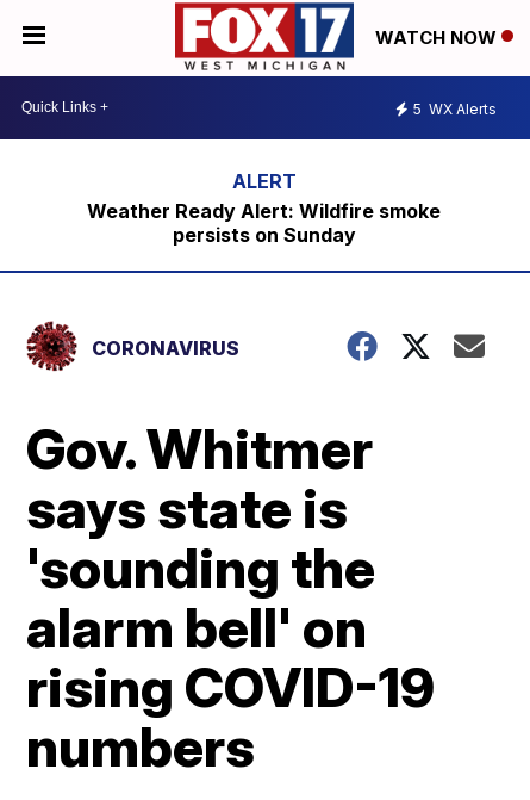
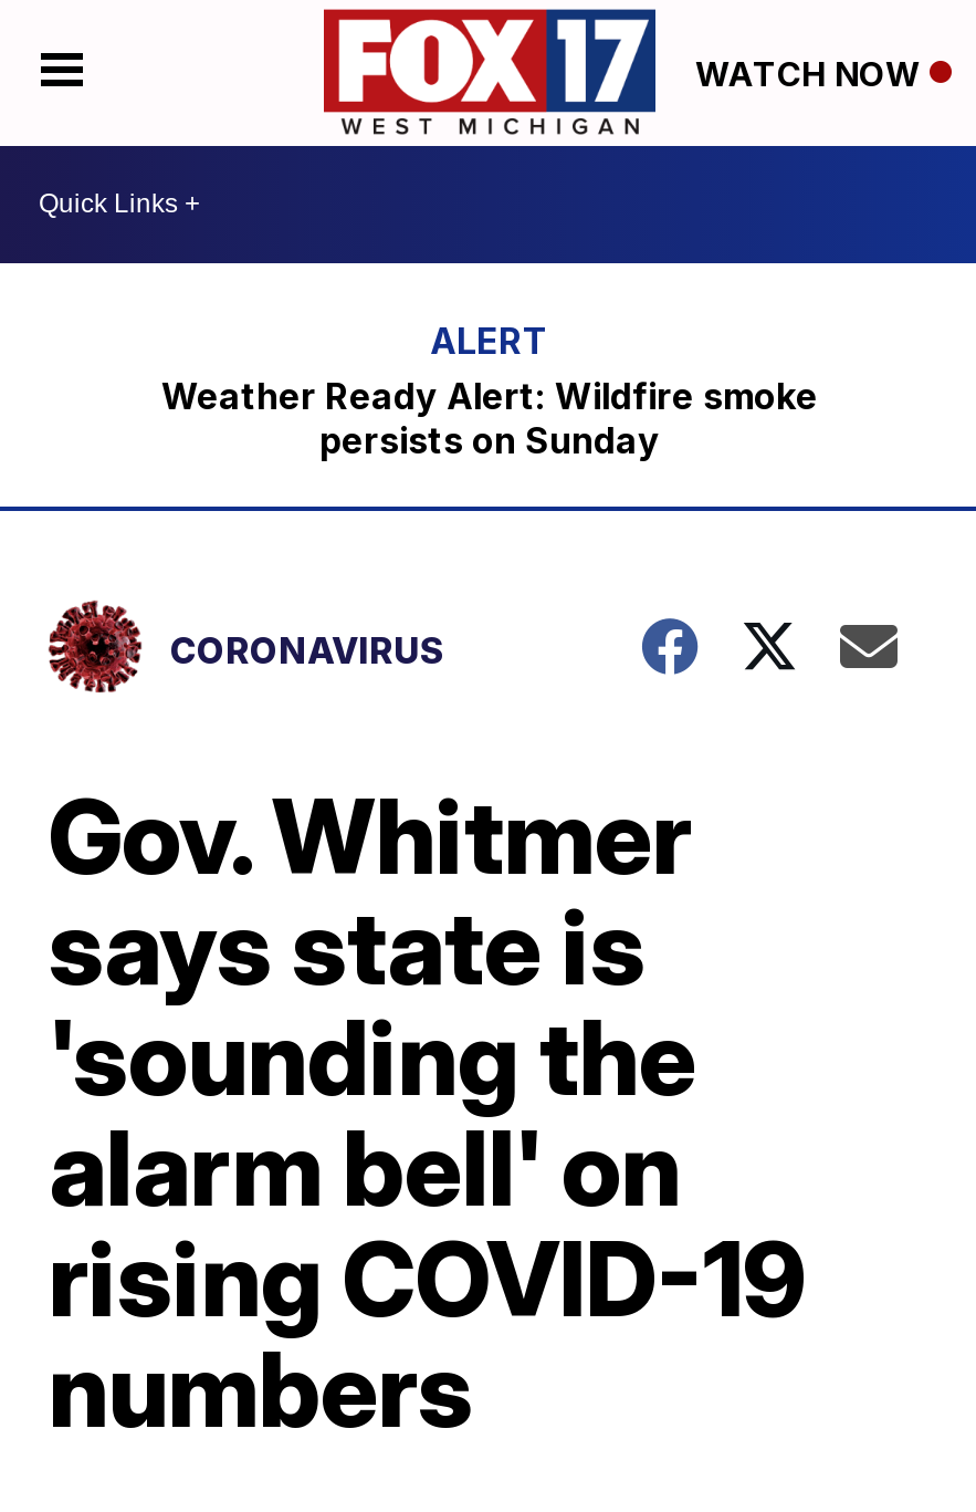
- 5 WX Alerts
